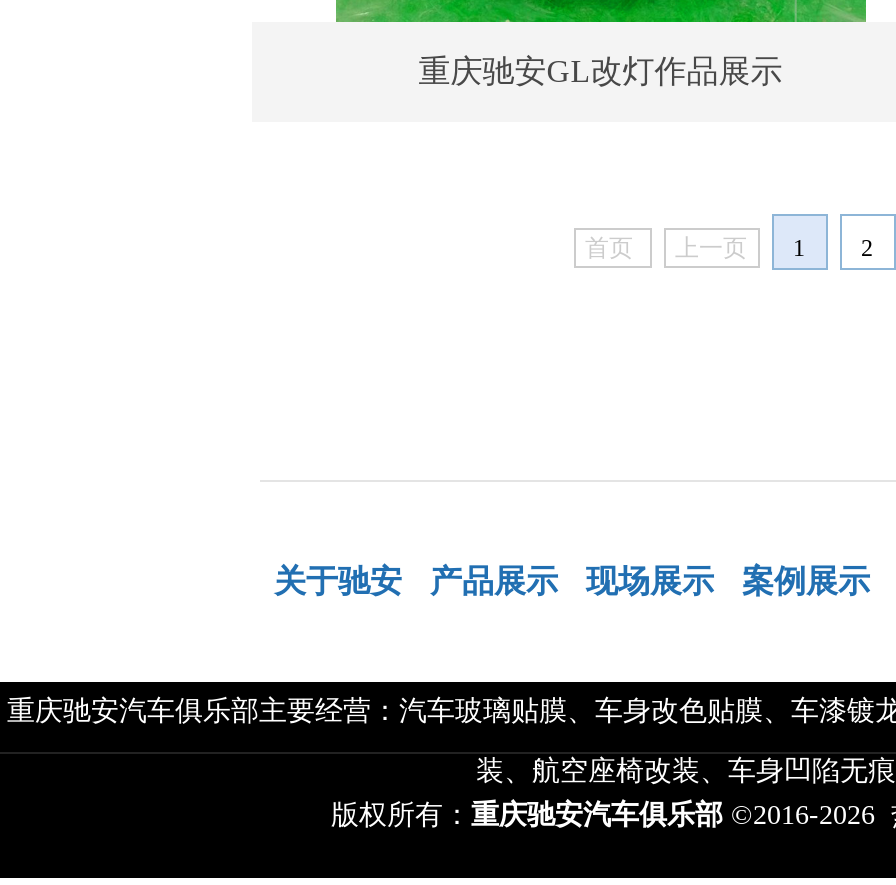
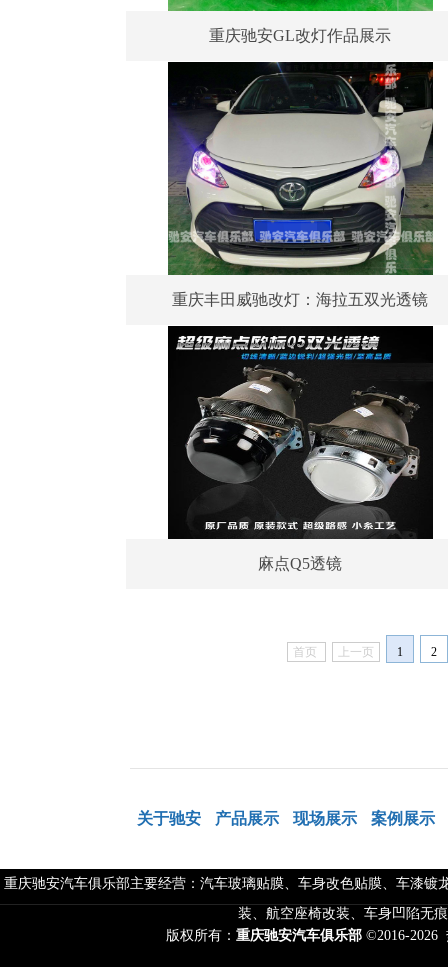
+ [image]
+ 重庆丰田威驰改灯：海拉五双光透镜

+ [image]
+ 麻点Q5透镜
